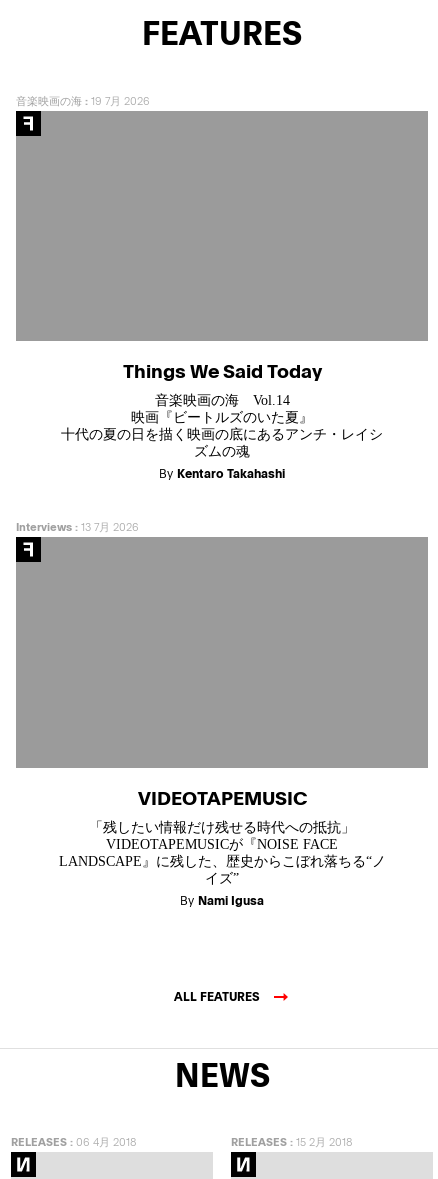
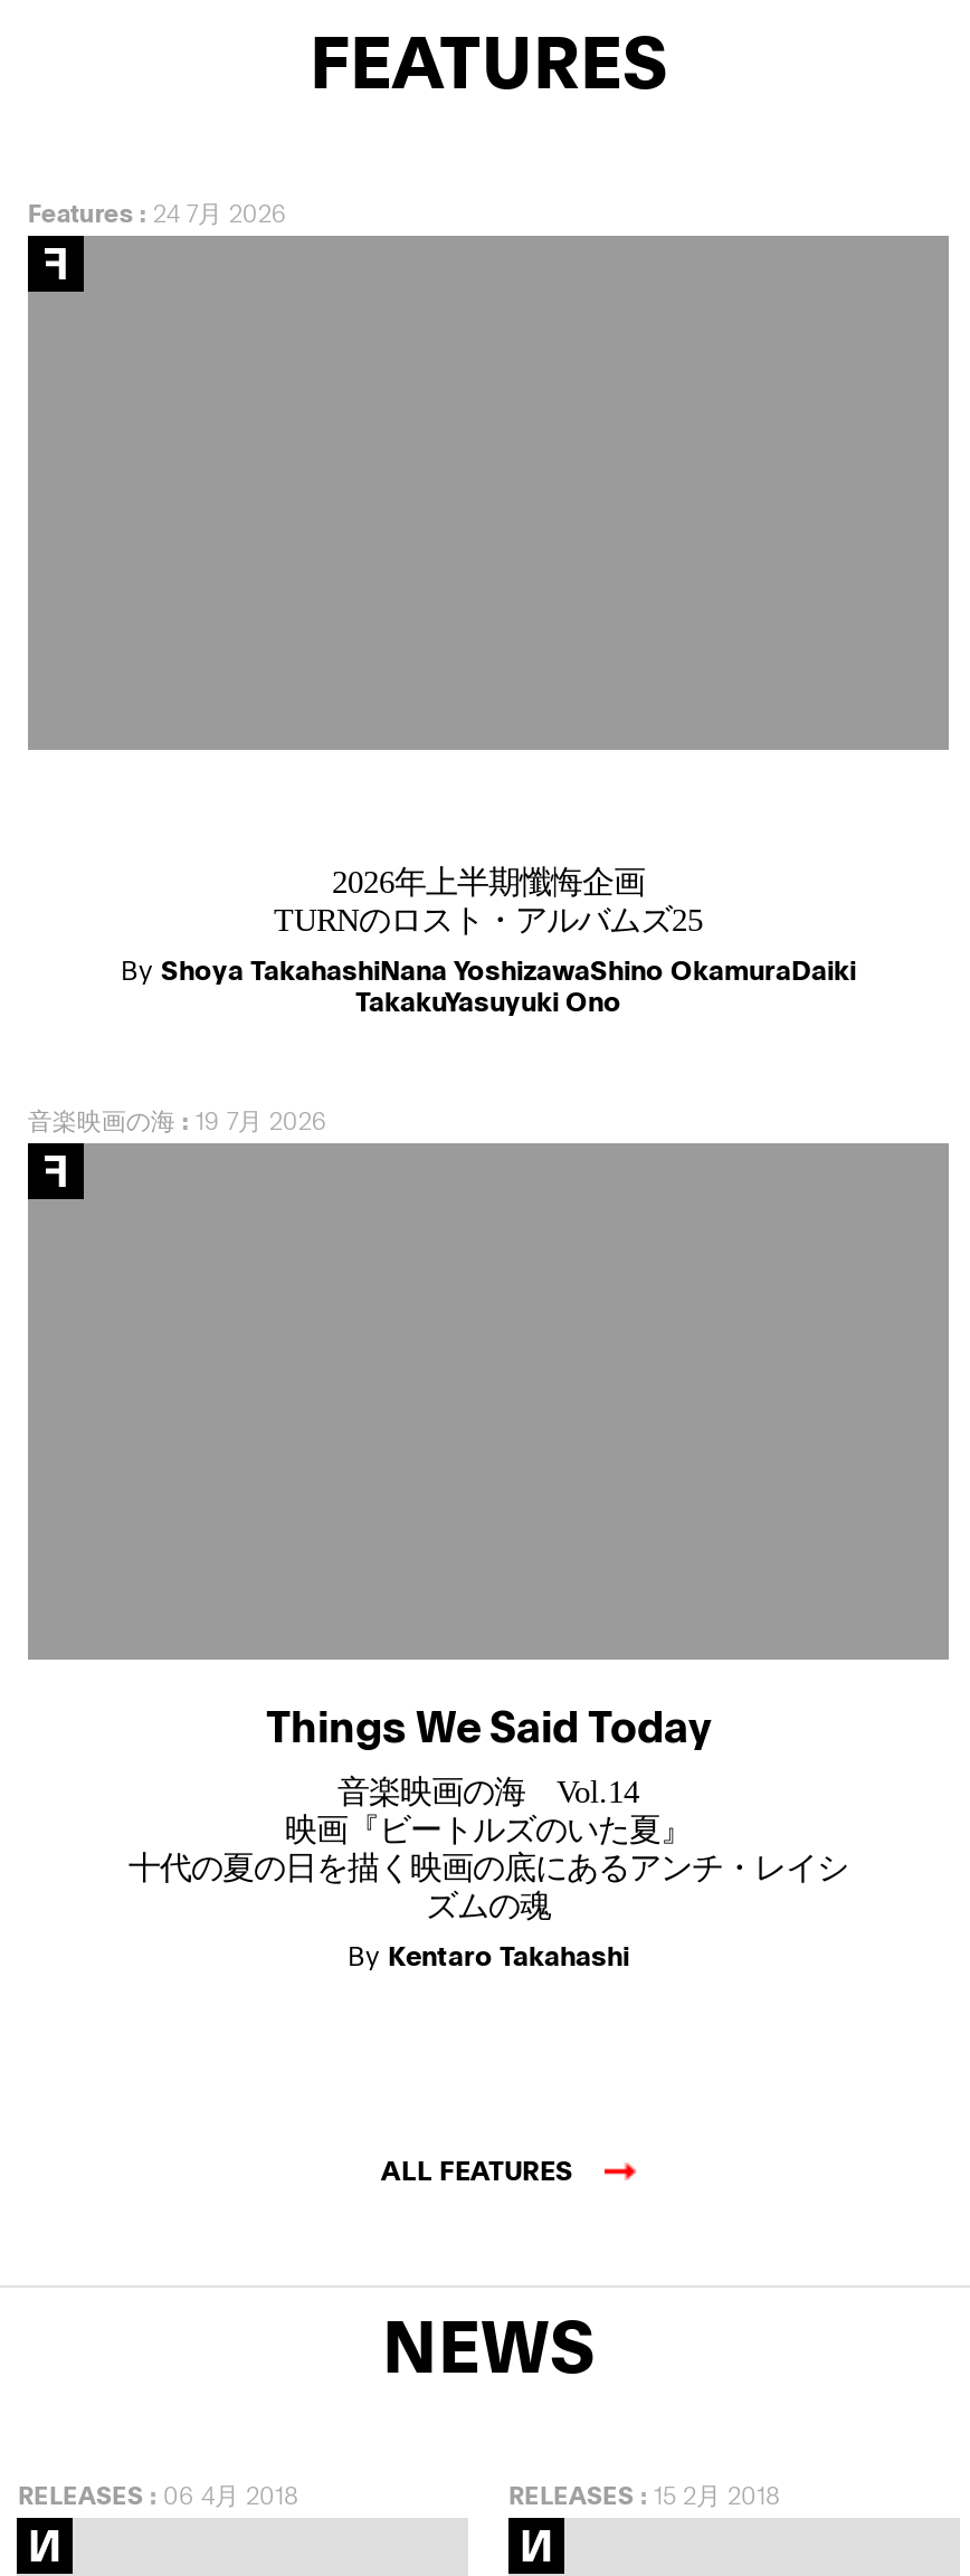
+ Features: 24 7月 2026

+ 2026年上半期懺悔企画
+ TURNのロスト・アルバムズ25
+ By Shoya TakahashiNana YoshizawaShino OkamuraDaiki
+ TakakuYasuyuki Ono

moved down: 音楽映画の海: 19 7月 2026 | Things We Said Today | 音楽映画の海 Vol.14 | 映画『ビートルズのいた夏』 | 十代の夏の日を描く映画の底にあるアンチ・レイシ | ズムの魂 | By Kentaro Takahashi

- Interviews: 13 7月 2026

- VIDEOTAPEMUSIC
- 「残したい情報だけ残せる時代への抵抗」
- VIDEOTAPEMUSICが『NOISE FACE
- LANDSCAPE』に残した、歴史からこぼれ落ちる“ノ
- イズ”
- By Nami Igusa
